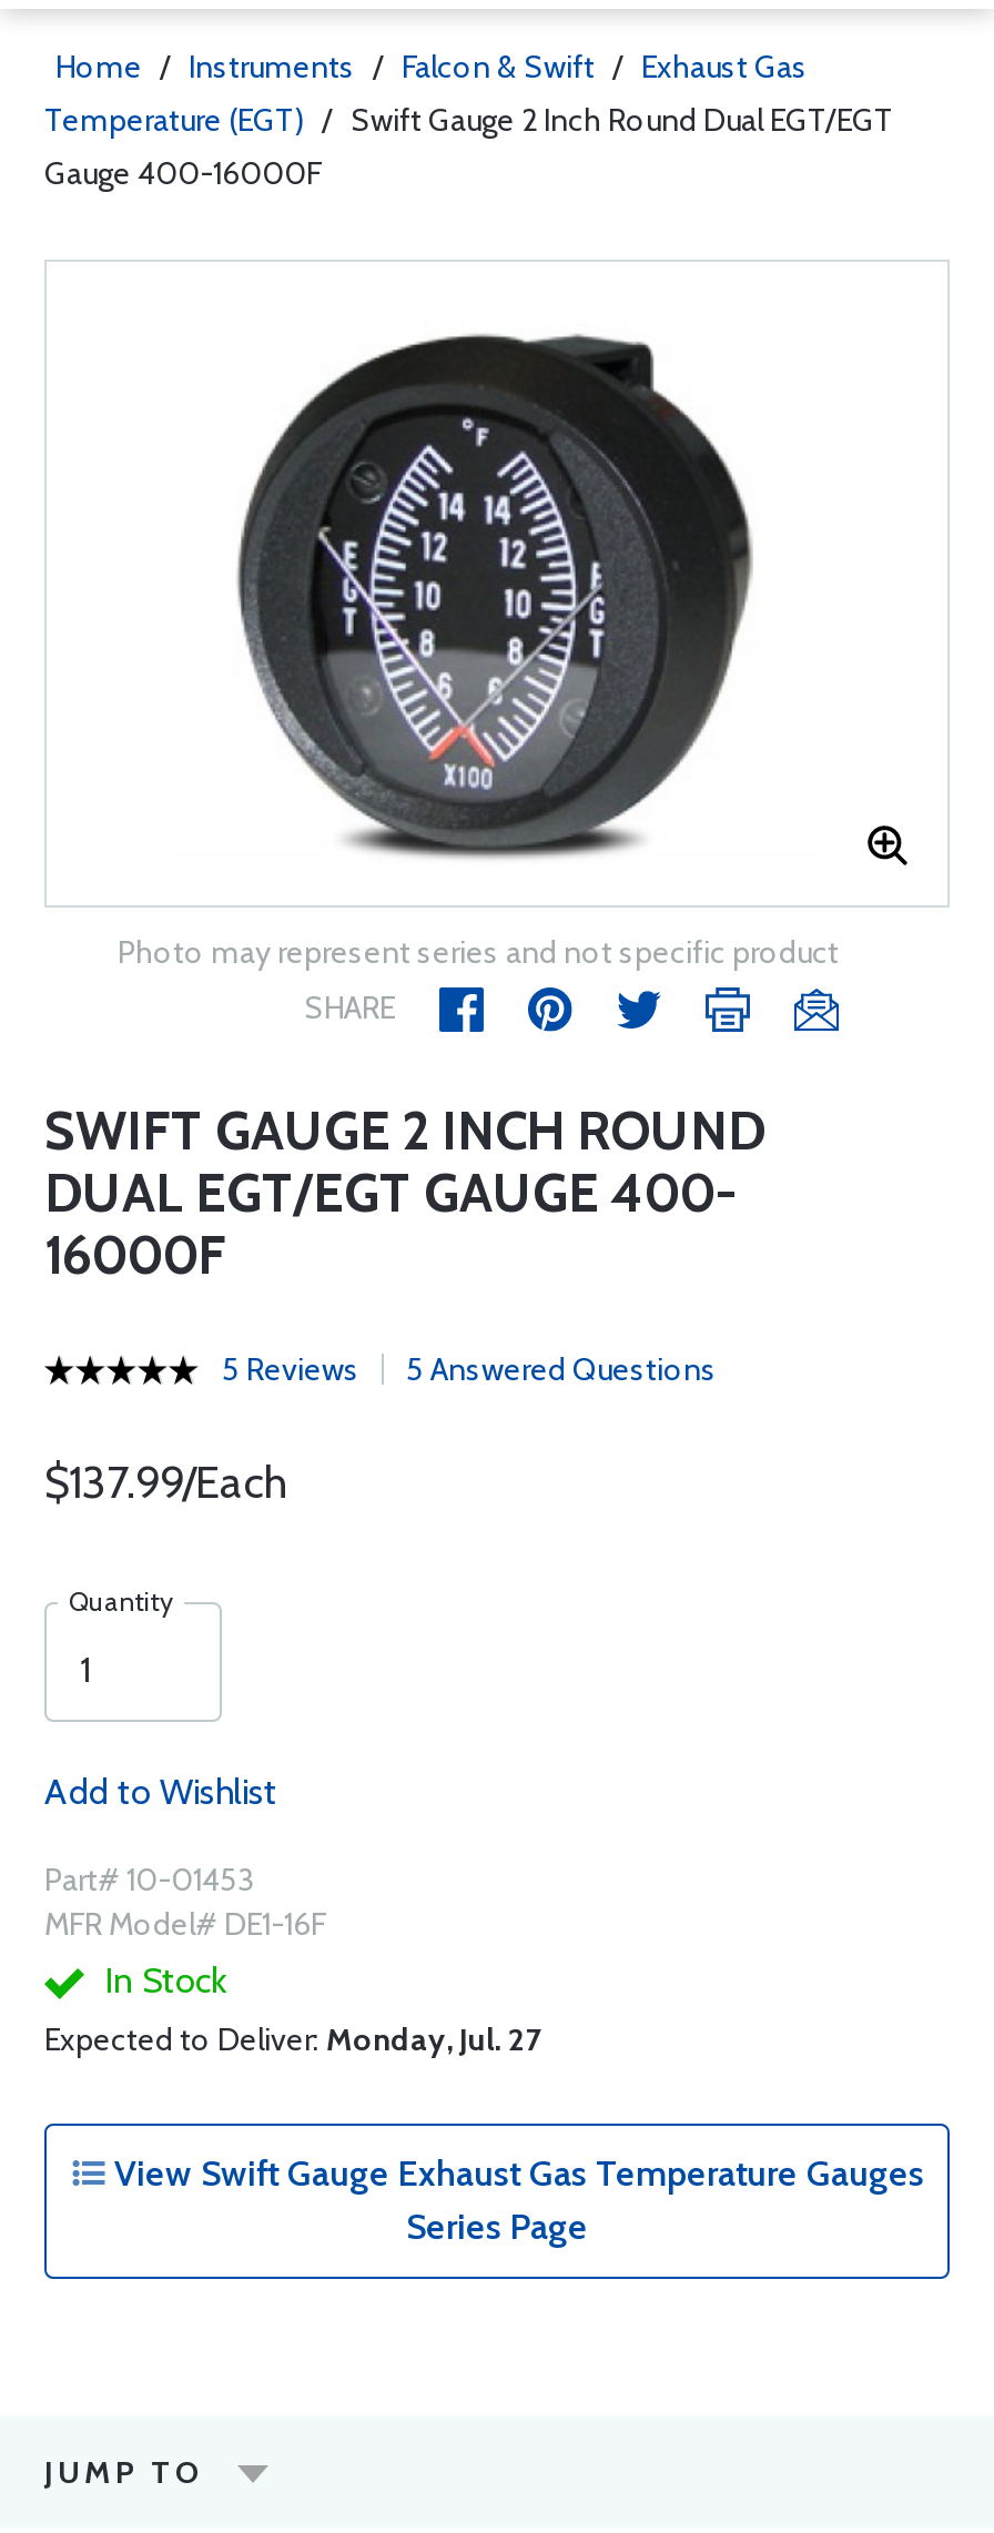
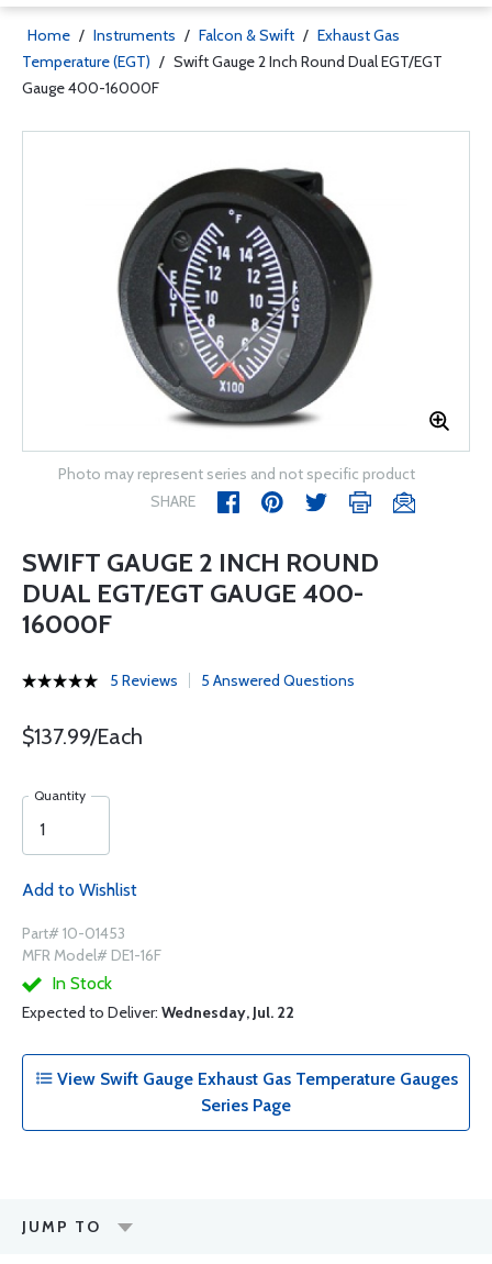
- Expected to Deliver: Monday, Jul. 27
+ Expected to Deliver: Wednesday, Jul. 22
